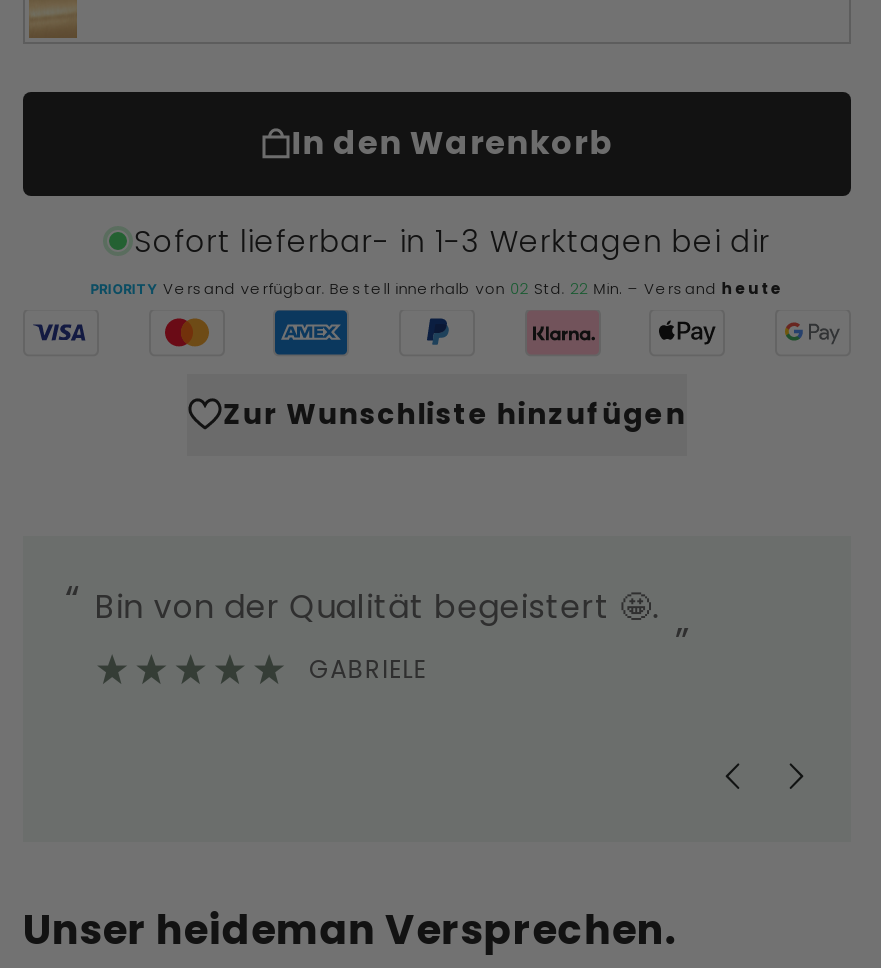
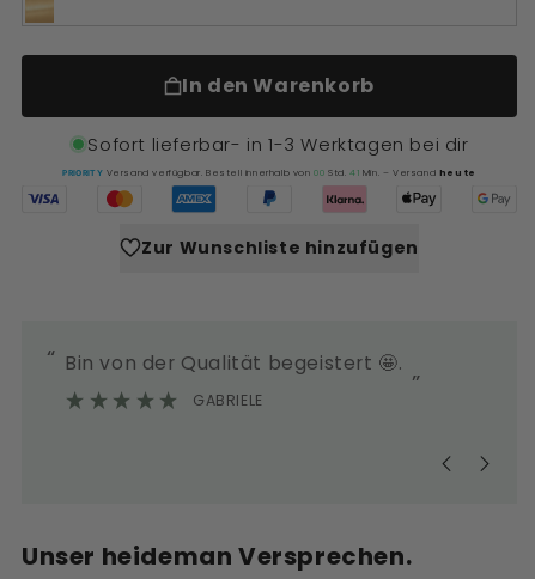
- PRIORITY Versand verfügbar. Bestell innerhalb von 02 Std. 22 Min. – Versand heute
+ PRIORITY Versand verfügbar. Bestell innerhalb von 00 Std. 41 Min. – Versand heute
